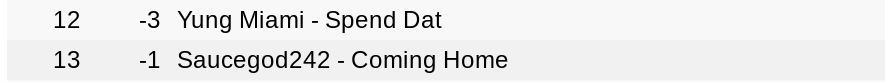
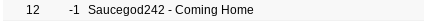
- -3 Yung Miami - Spend Dat
- 13
